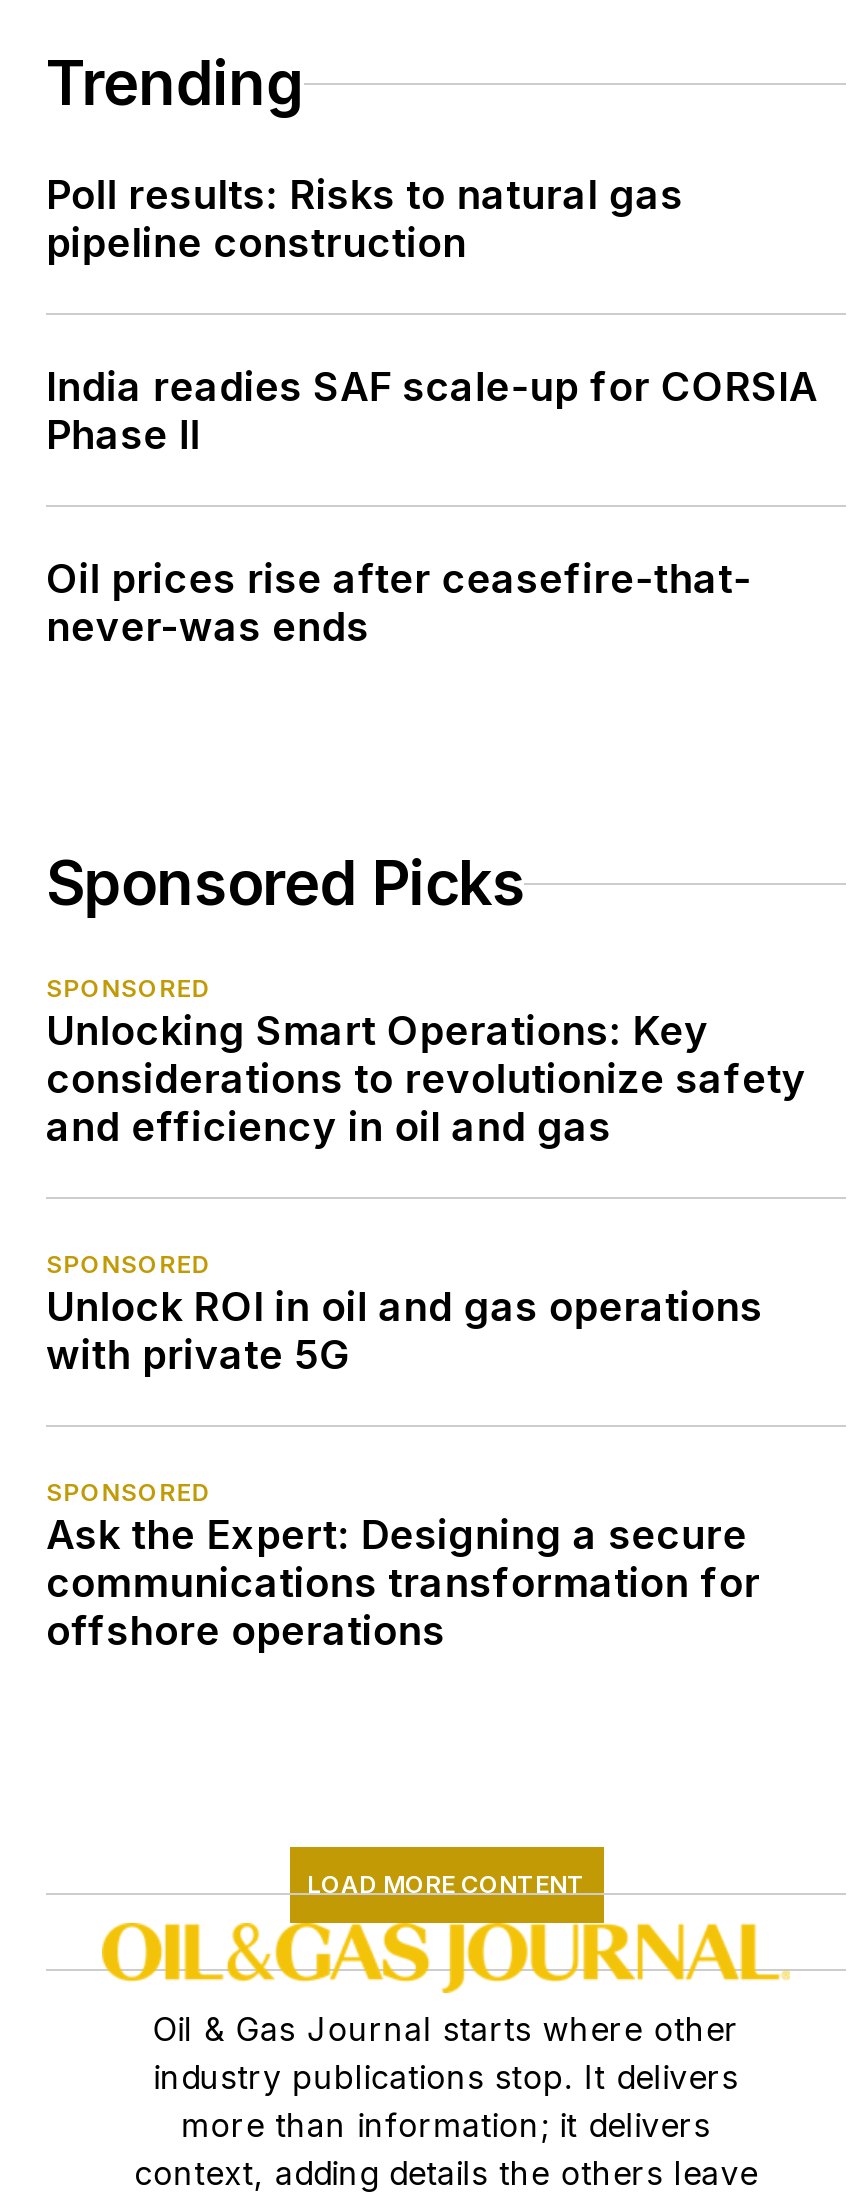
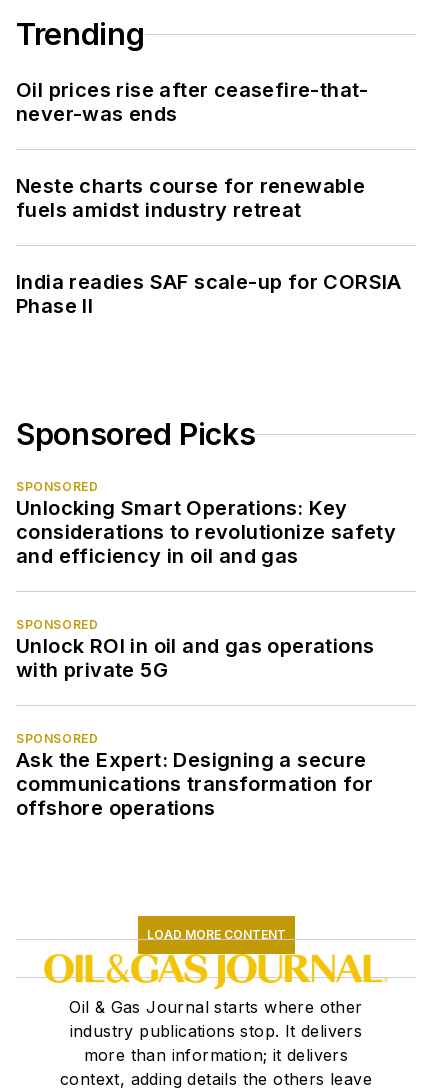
- Poll results: Risks to natural gas
- pipeline construction

moved down: India readies SAF scale-up for CORSIA | Phase II

moved up: Oil prices rise after ceasefire-that- | never-was ends

+ Neste charts course for renewable
+ fuels amidst industry retreat
